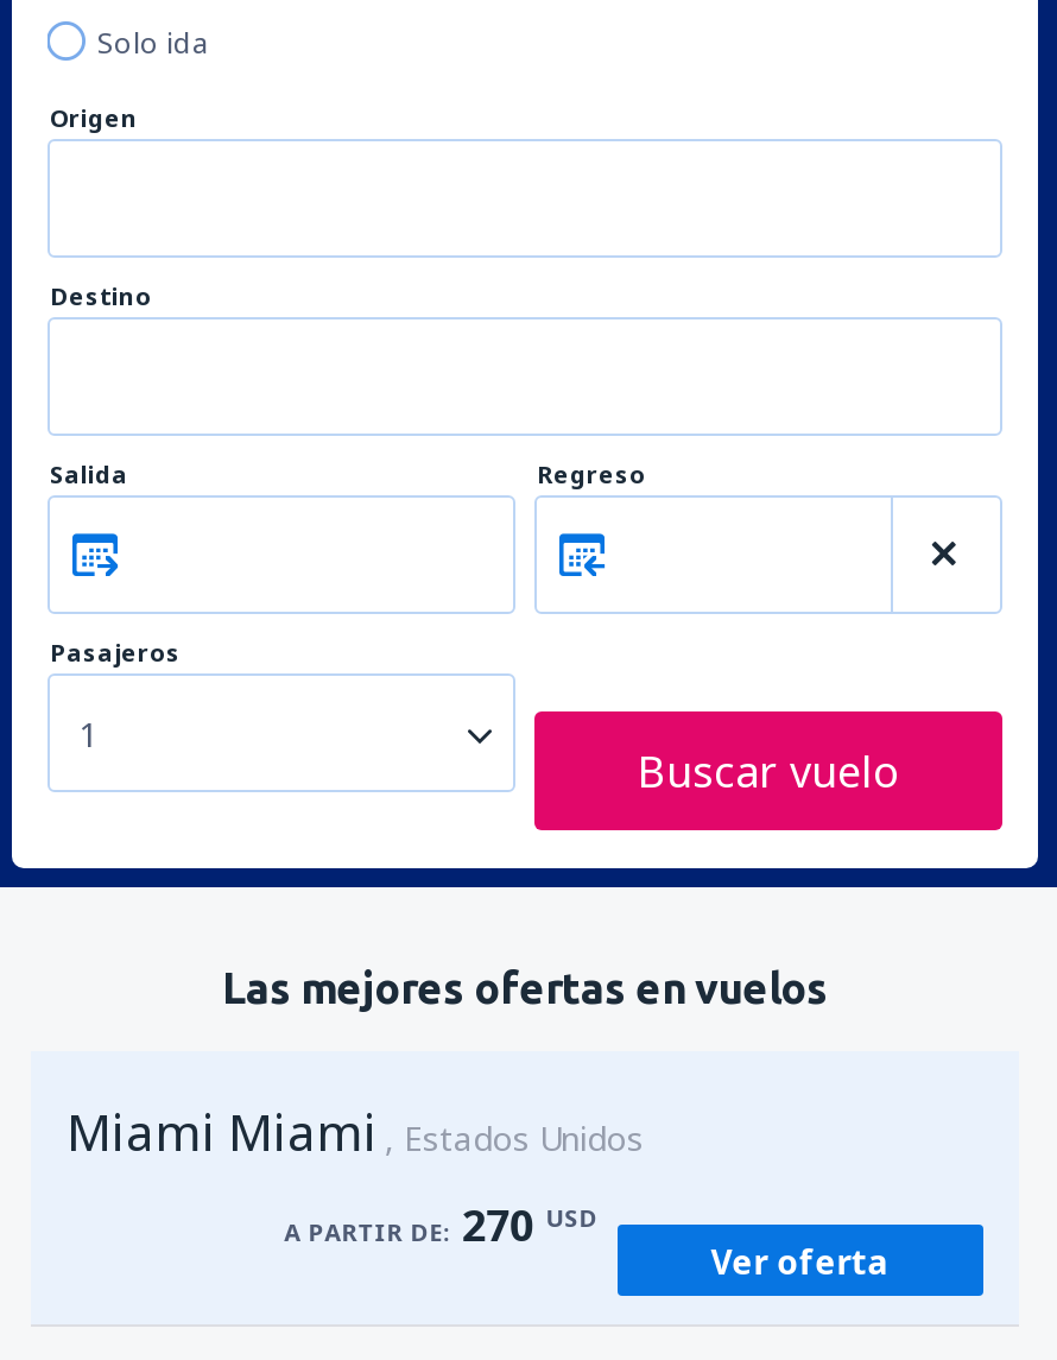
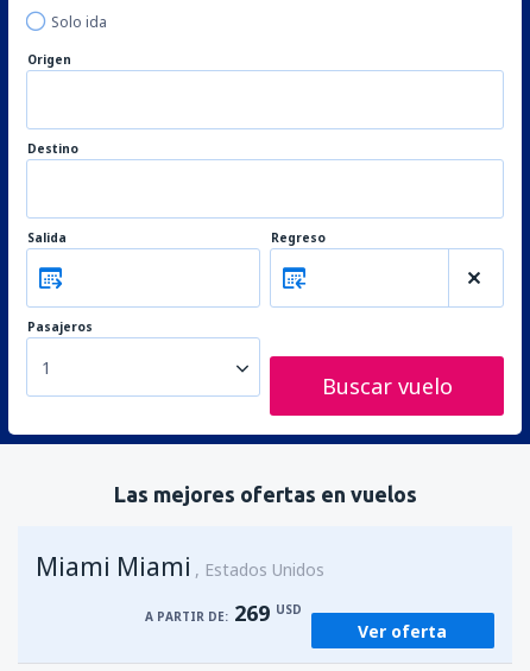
- A PARTIR DE: 270 USD
+ A PARTIR DE: 269 USD
